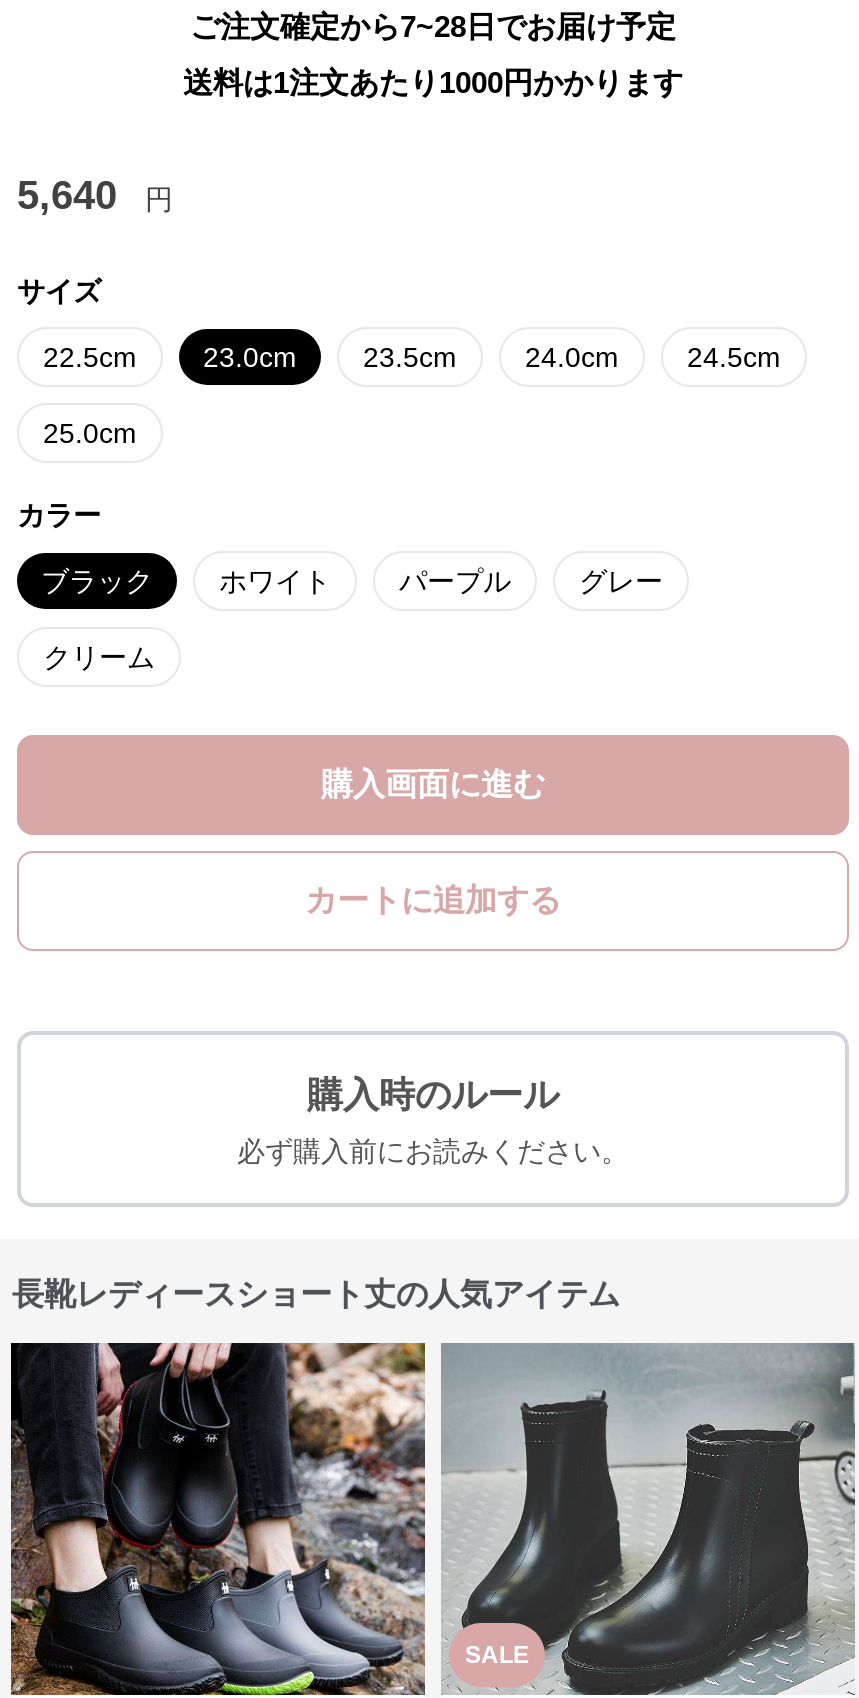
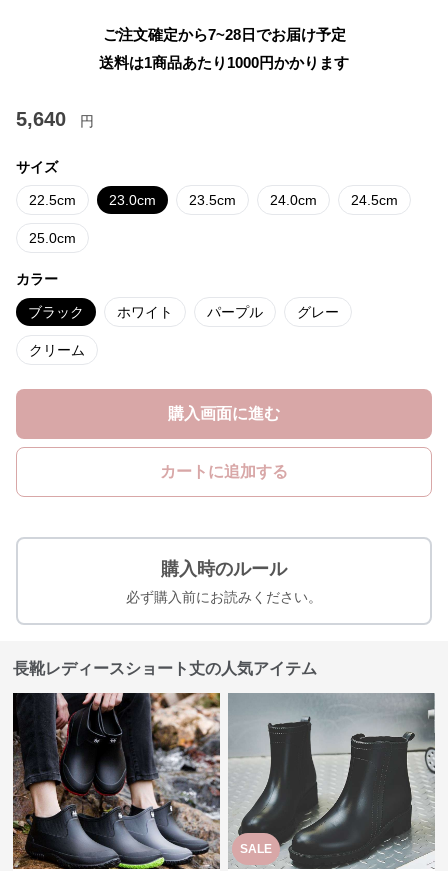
- 送料は1注文あたり1000円かかります
+ 送料は1商品あたり1000円かかります
